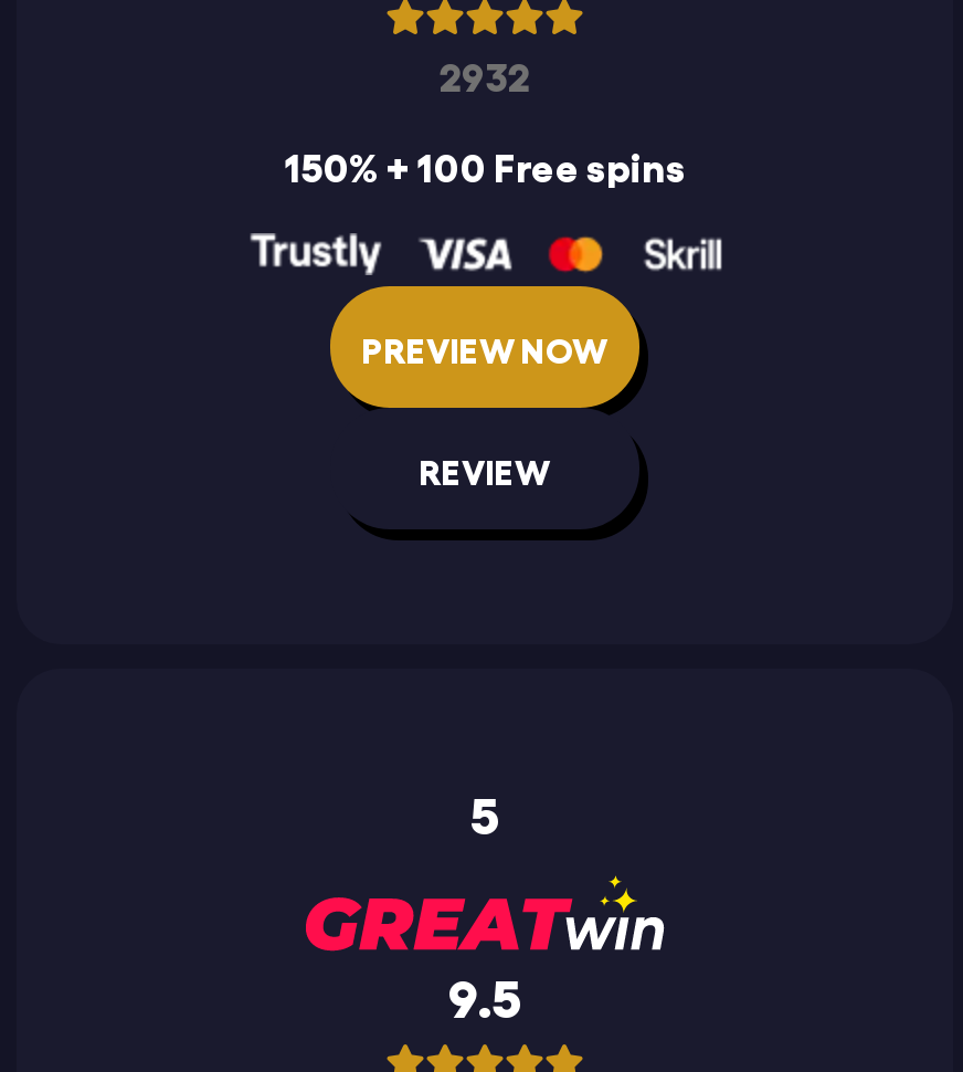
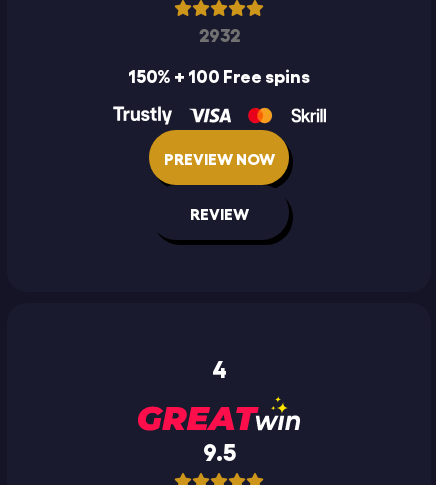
- 5
+ 4
